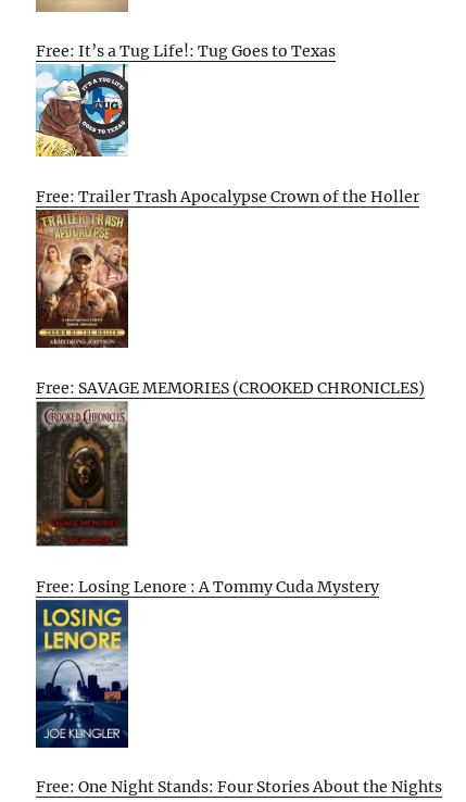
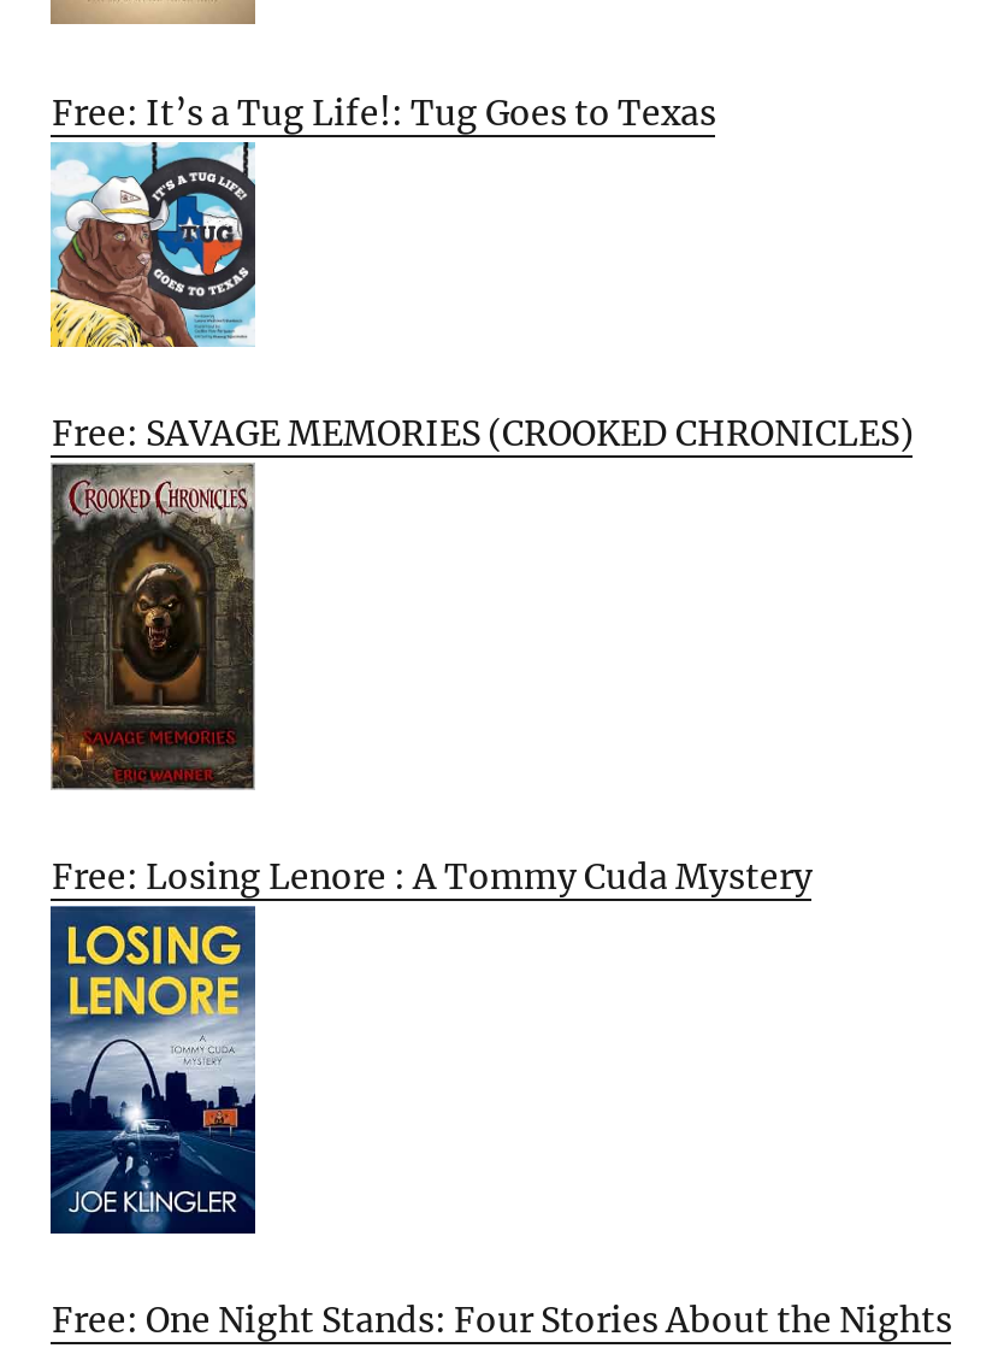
- Free: Trailer Trash Apocalypse Crown of the Holler

- [image]
